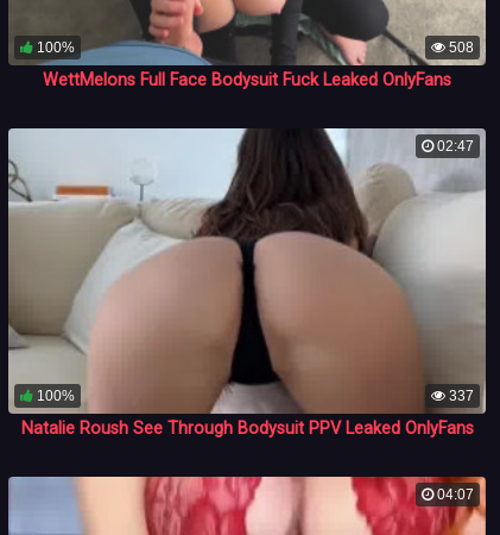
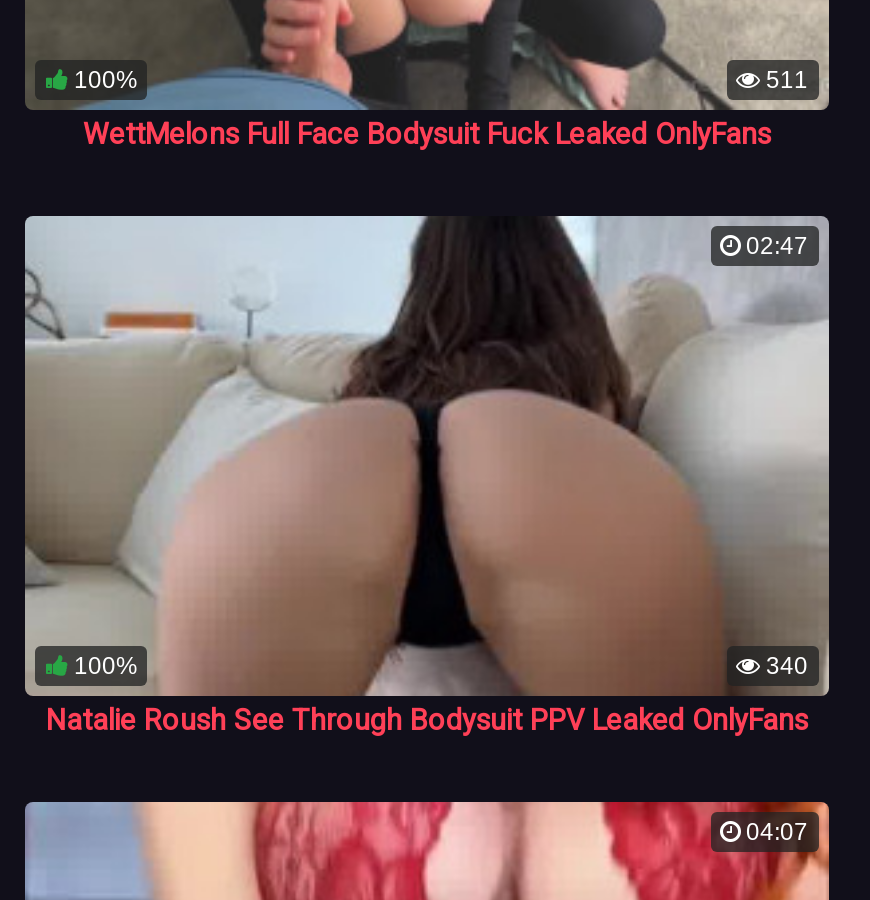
- 508
+ 511

- 337
+ 340
